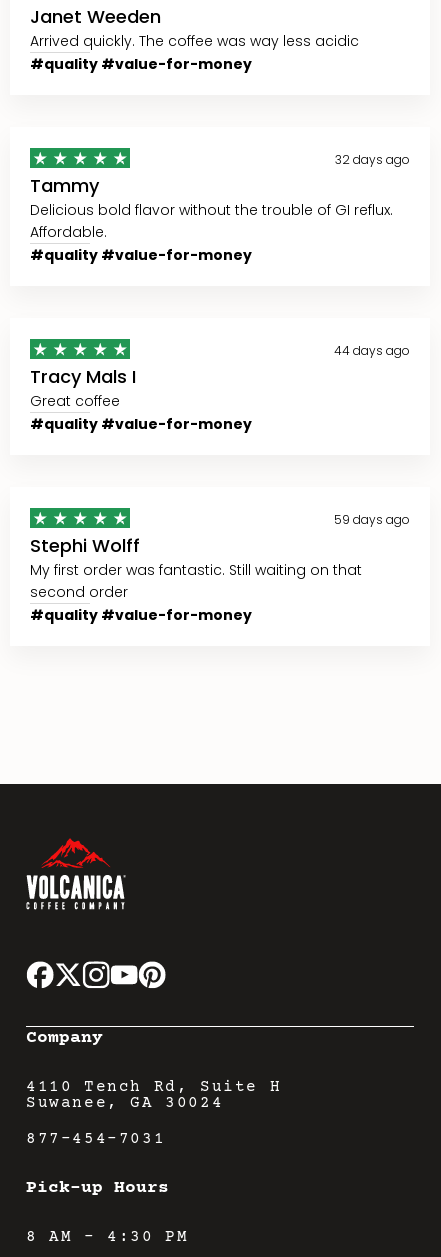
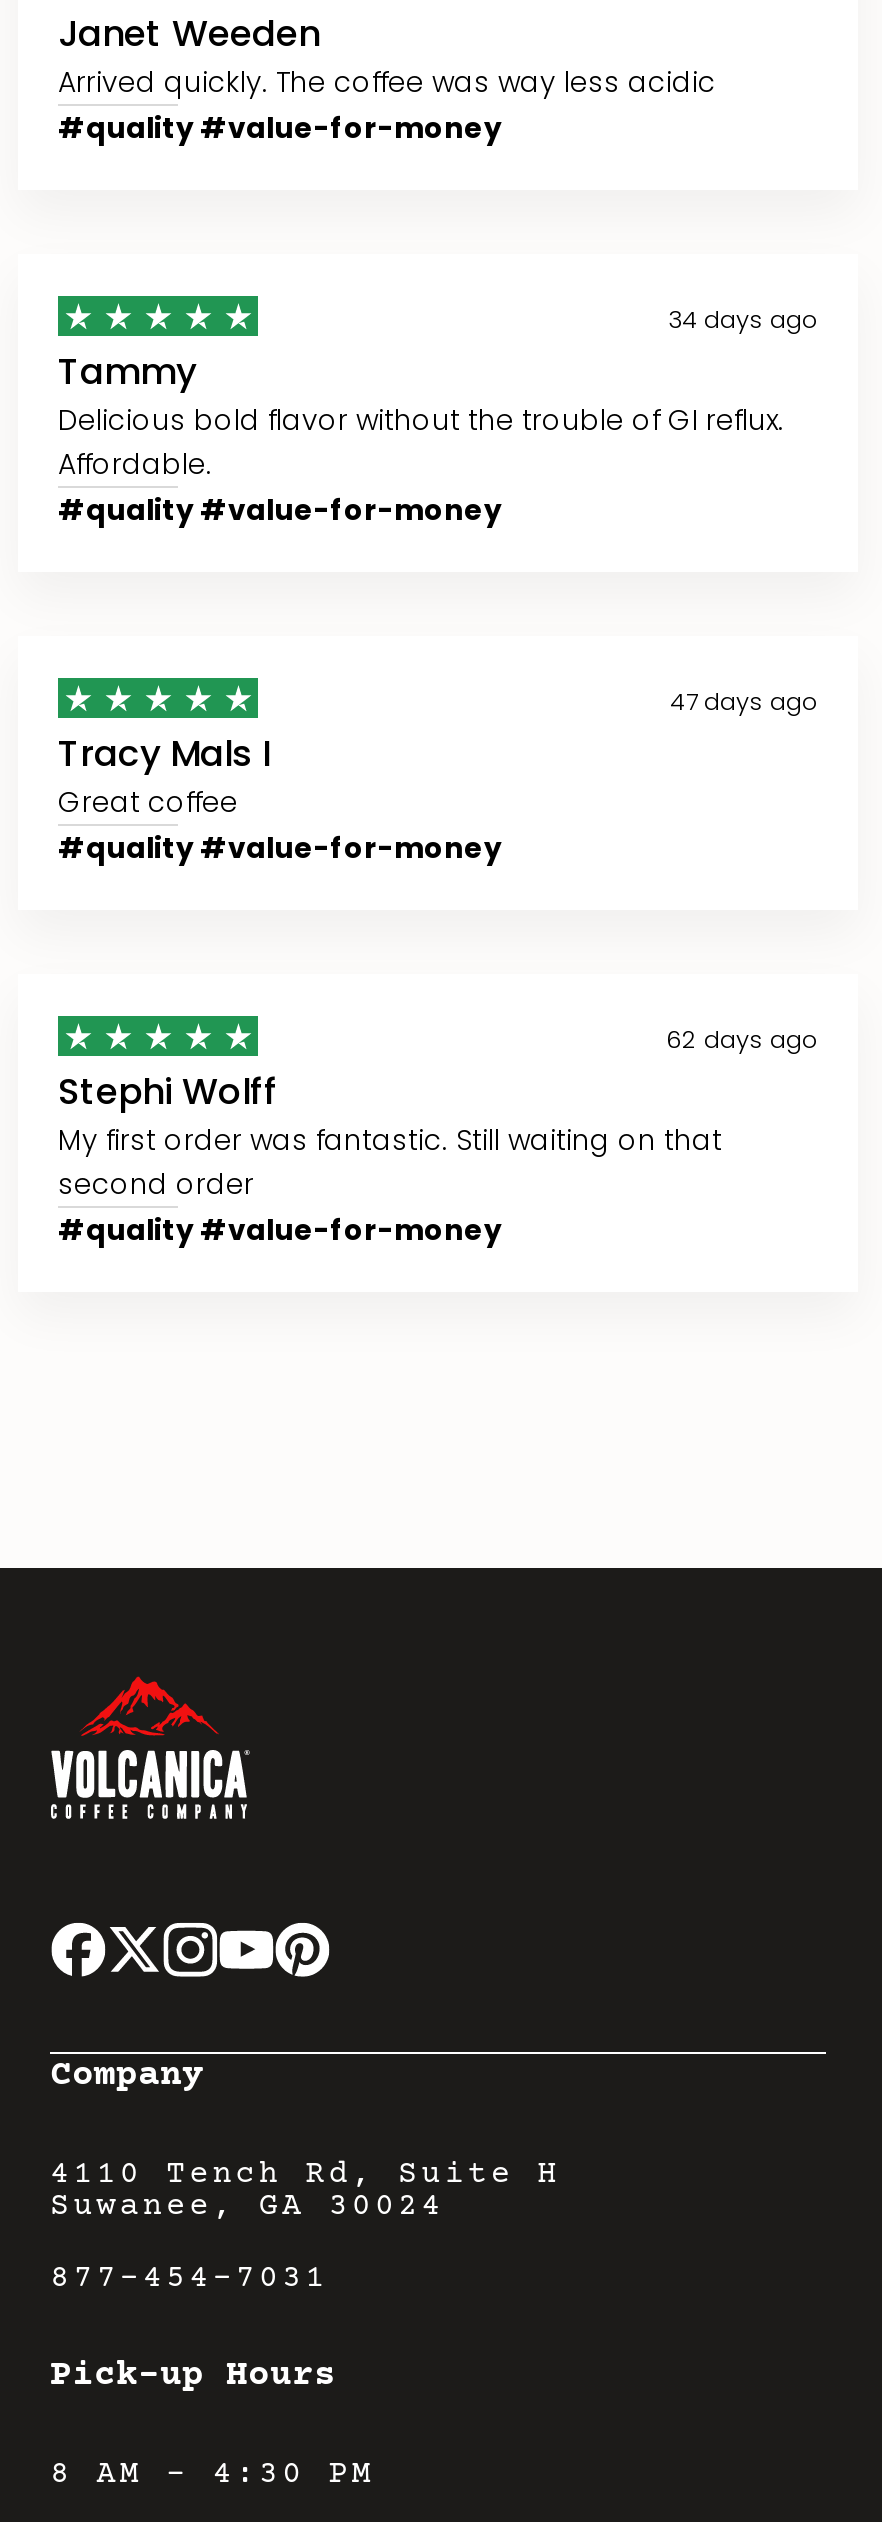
- 32 days ago
+ 34 days ago

- 44 days ago
+ 47 days ago

- 59 days ago
+ 62 days ago
